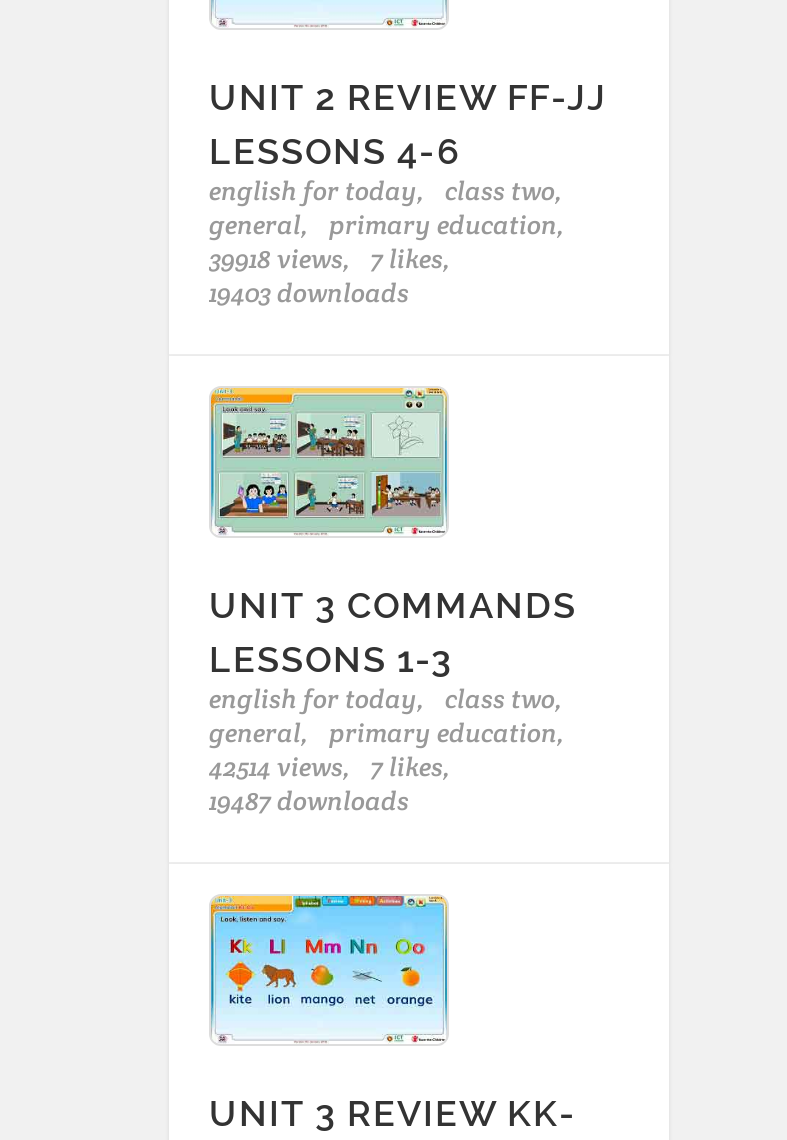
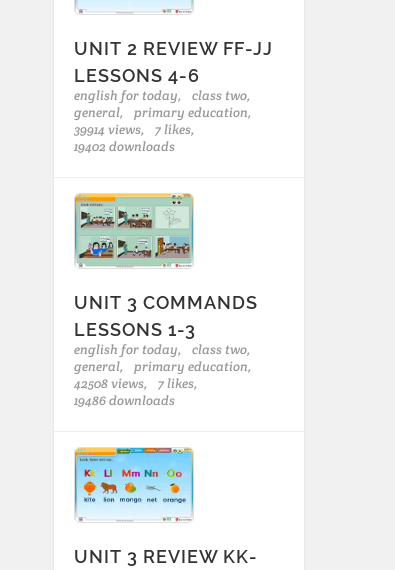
- 39918 views, 7 likes,
+ 39914 views, 7 likes,

- 19403 downloads
+ 19402 downloads

- 42514 views, 7 likes,
+ 42508 views, 7 likes,

- 19487 downloads
+ 19486 downloads
